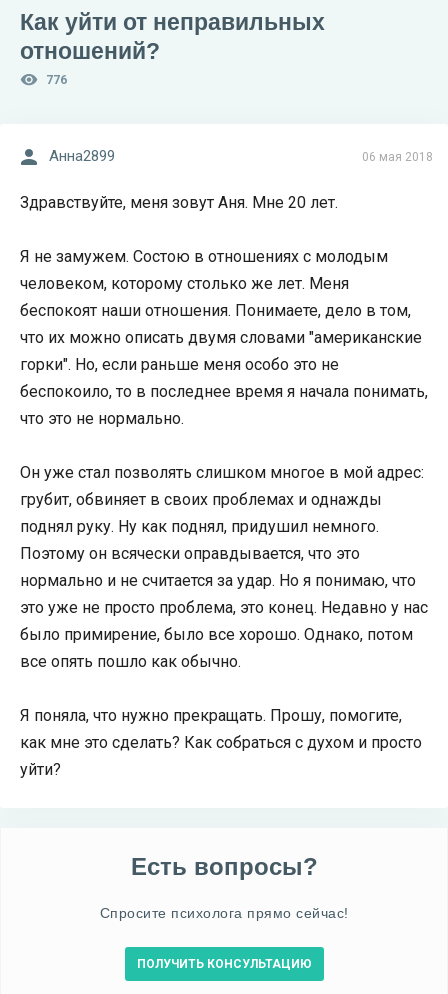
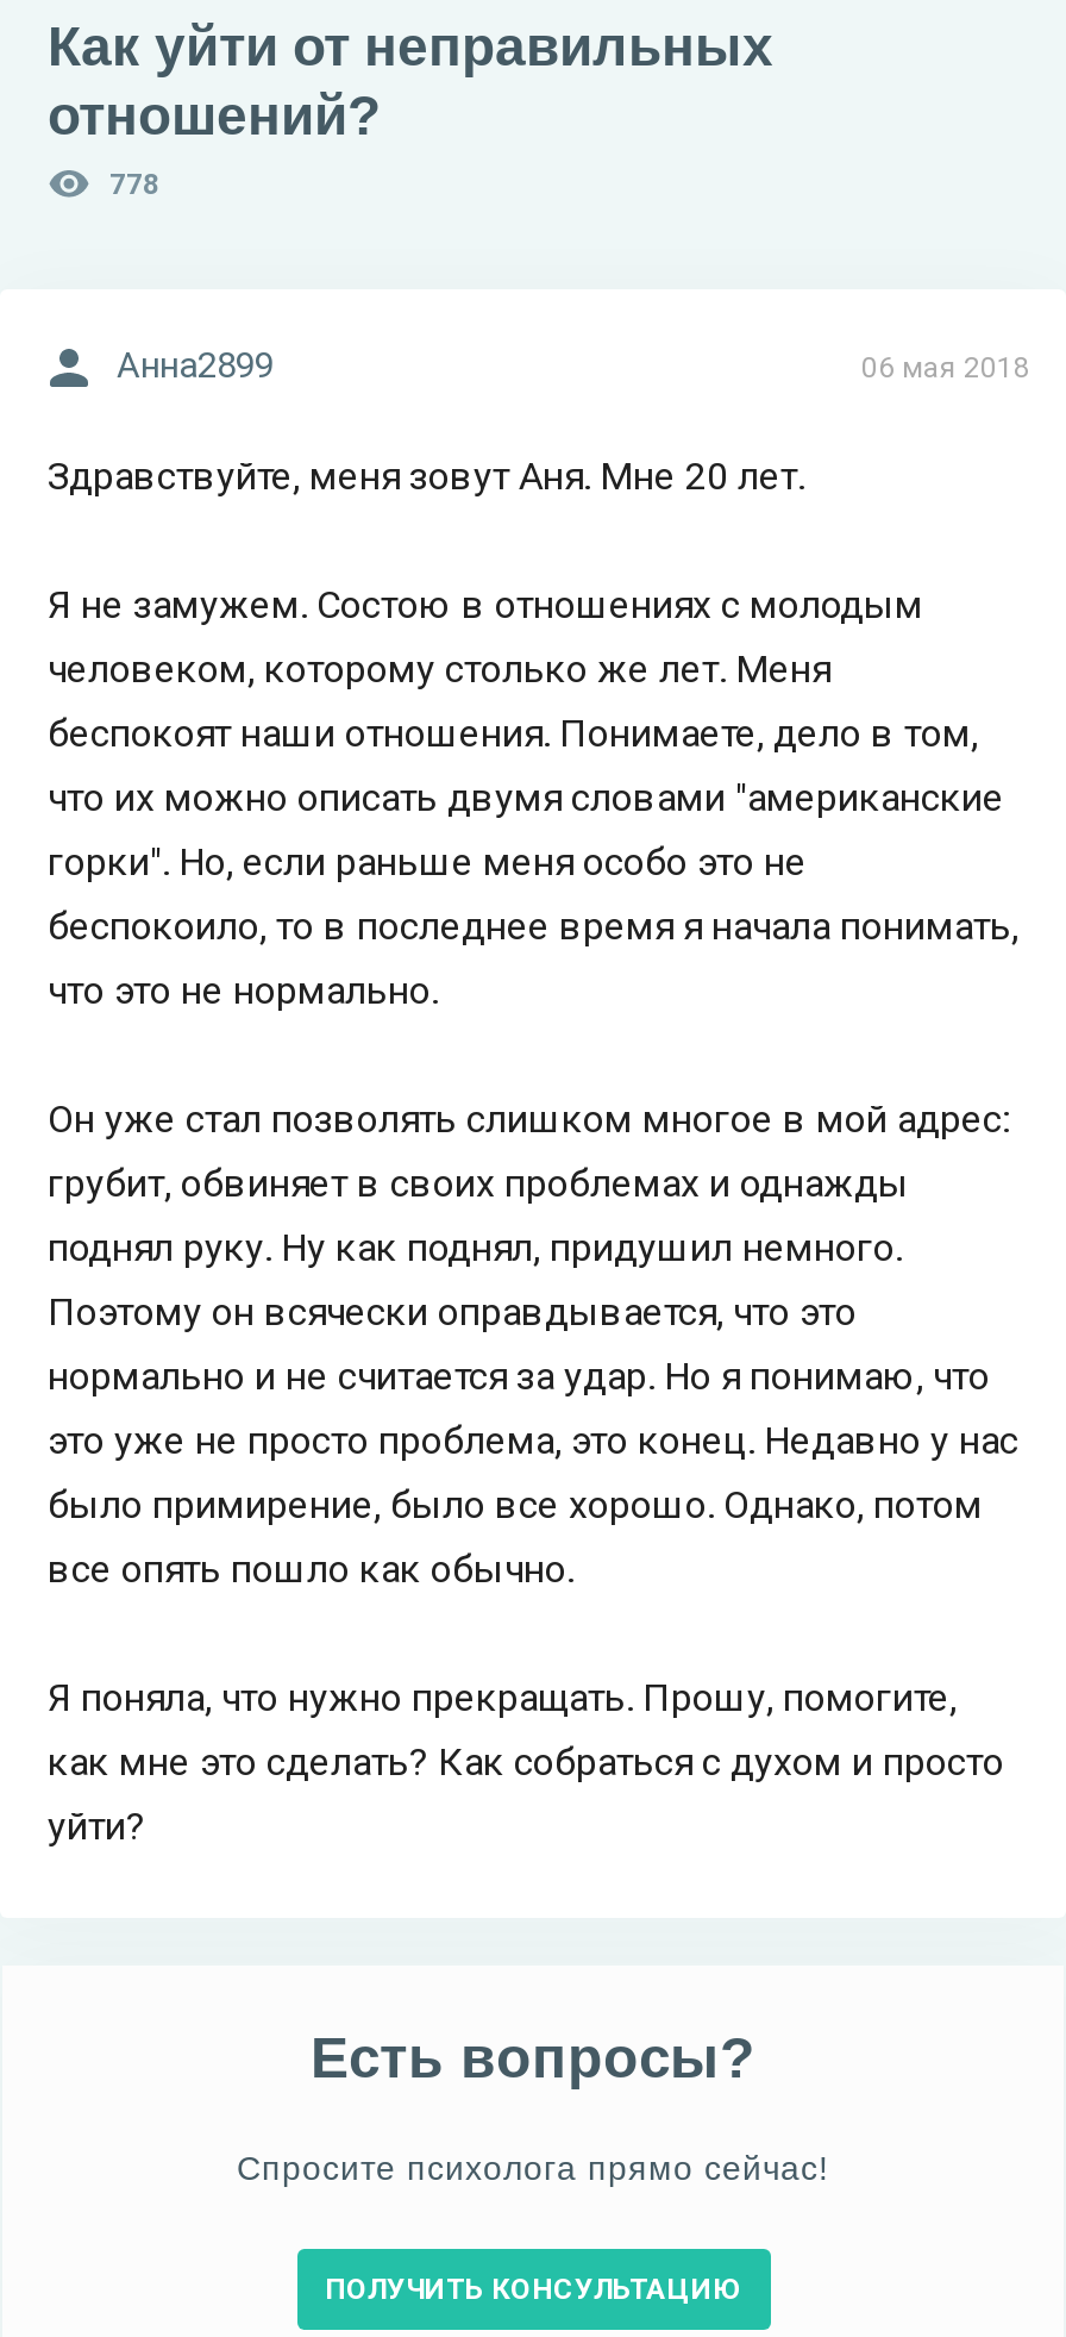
- 776
+ 778
